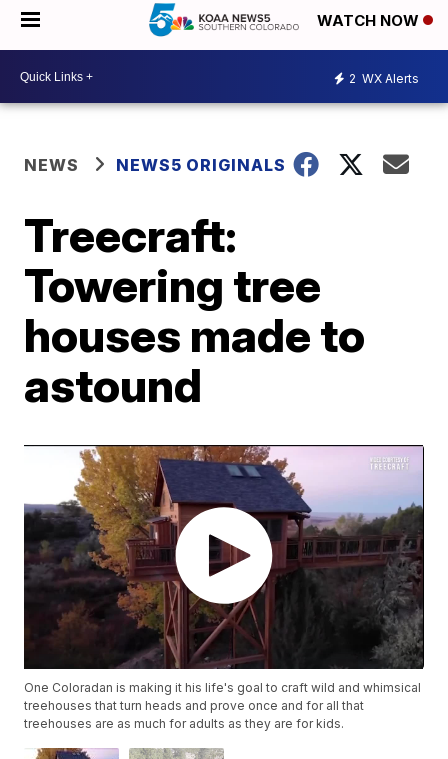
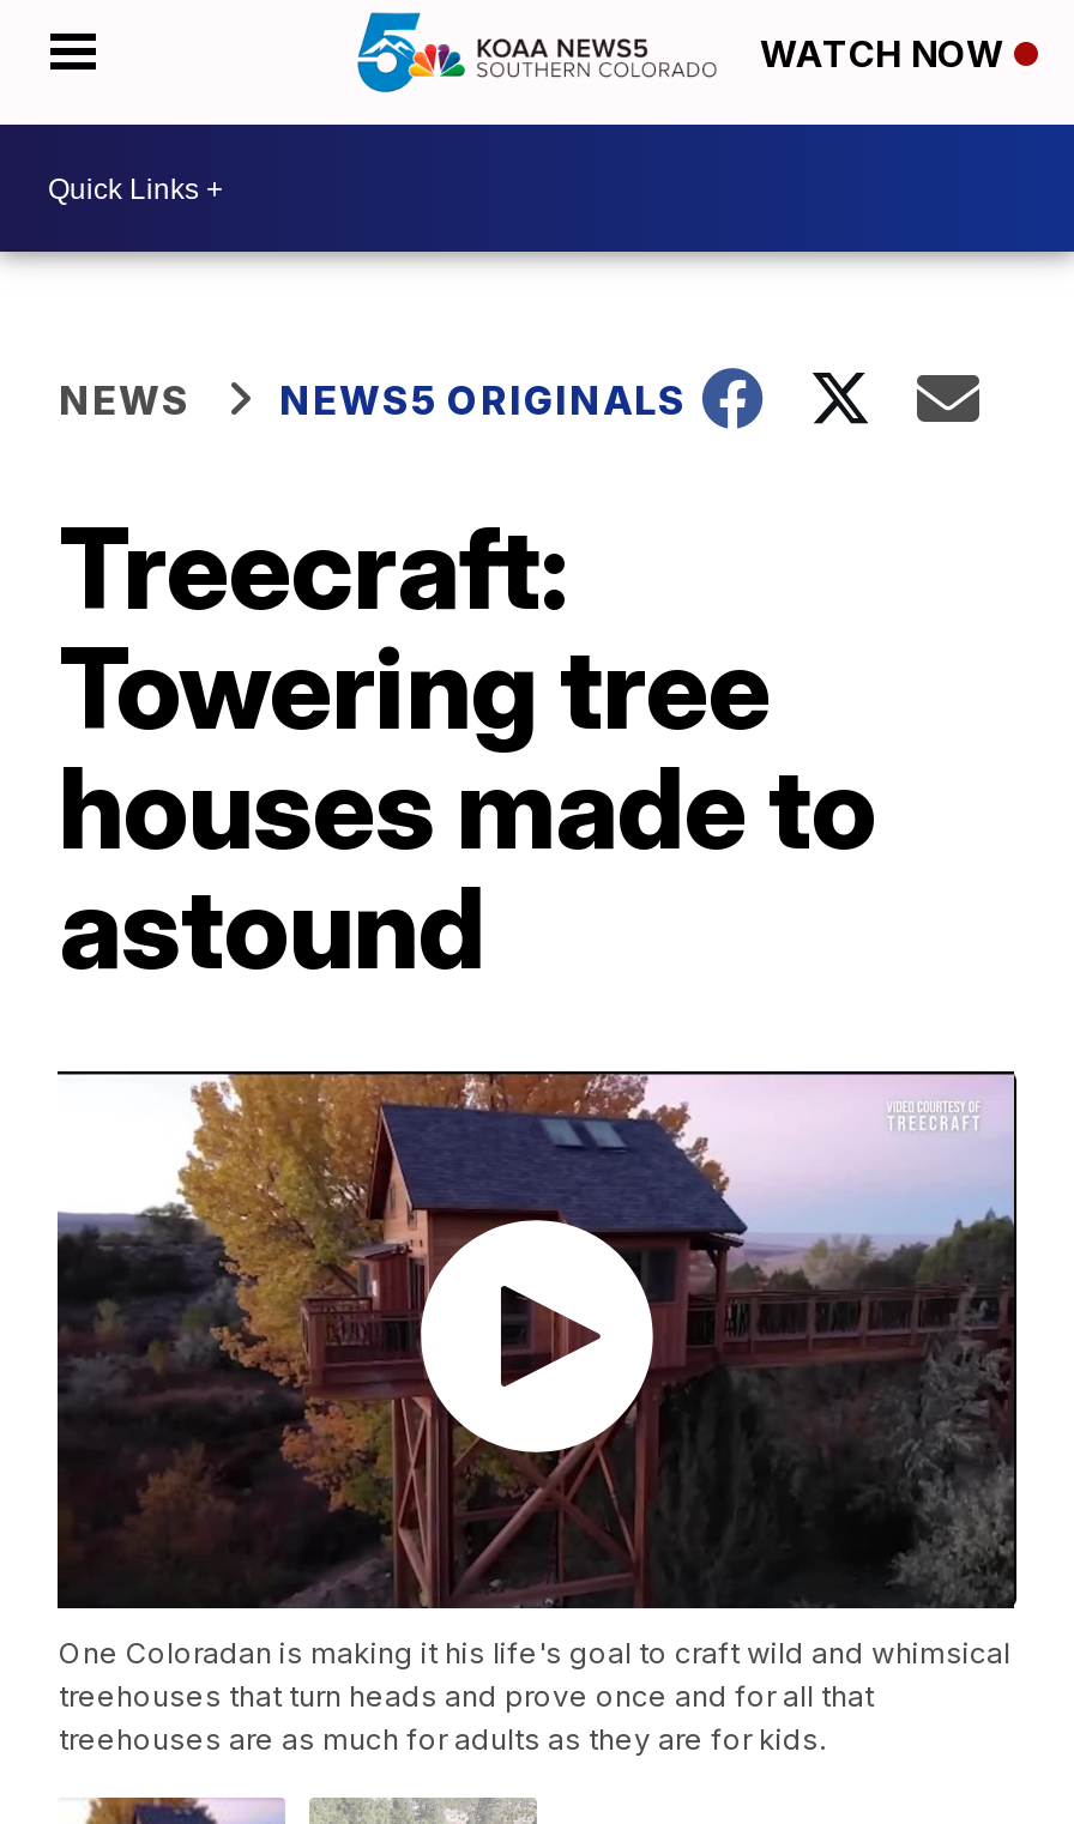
- 2 WX Alerts
